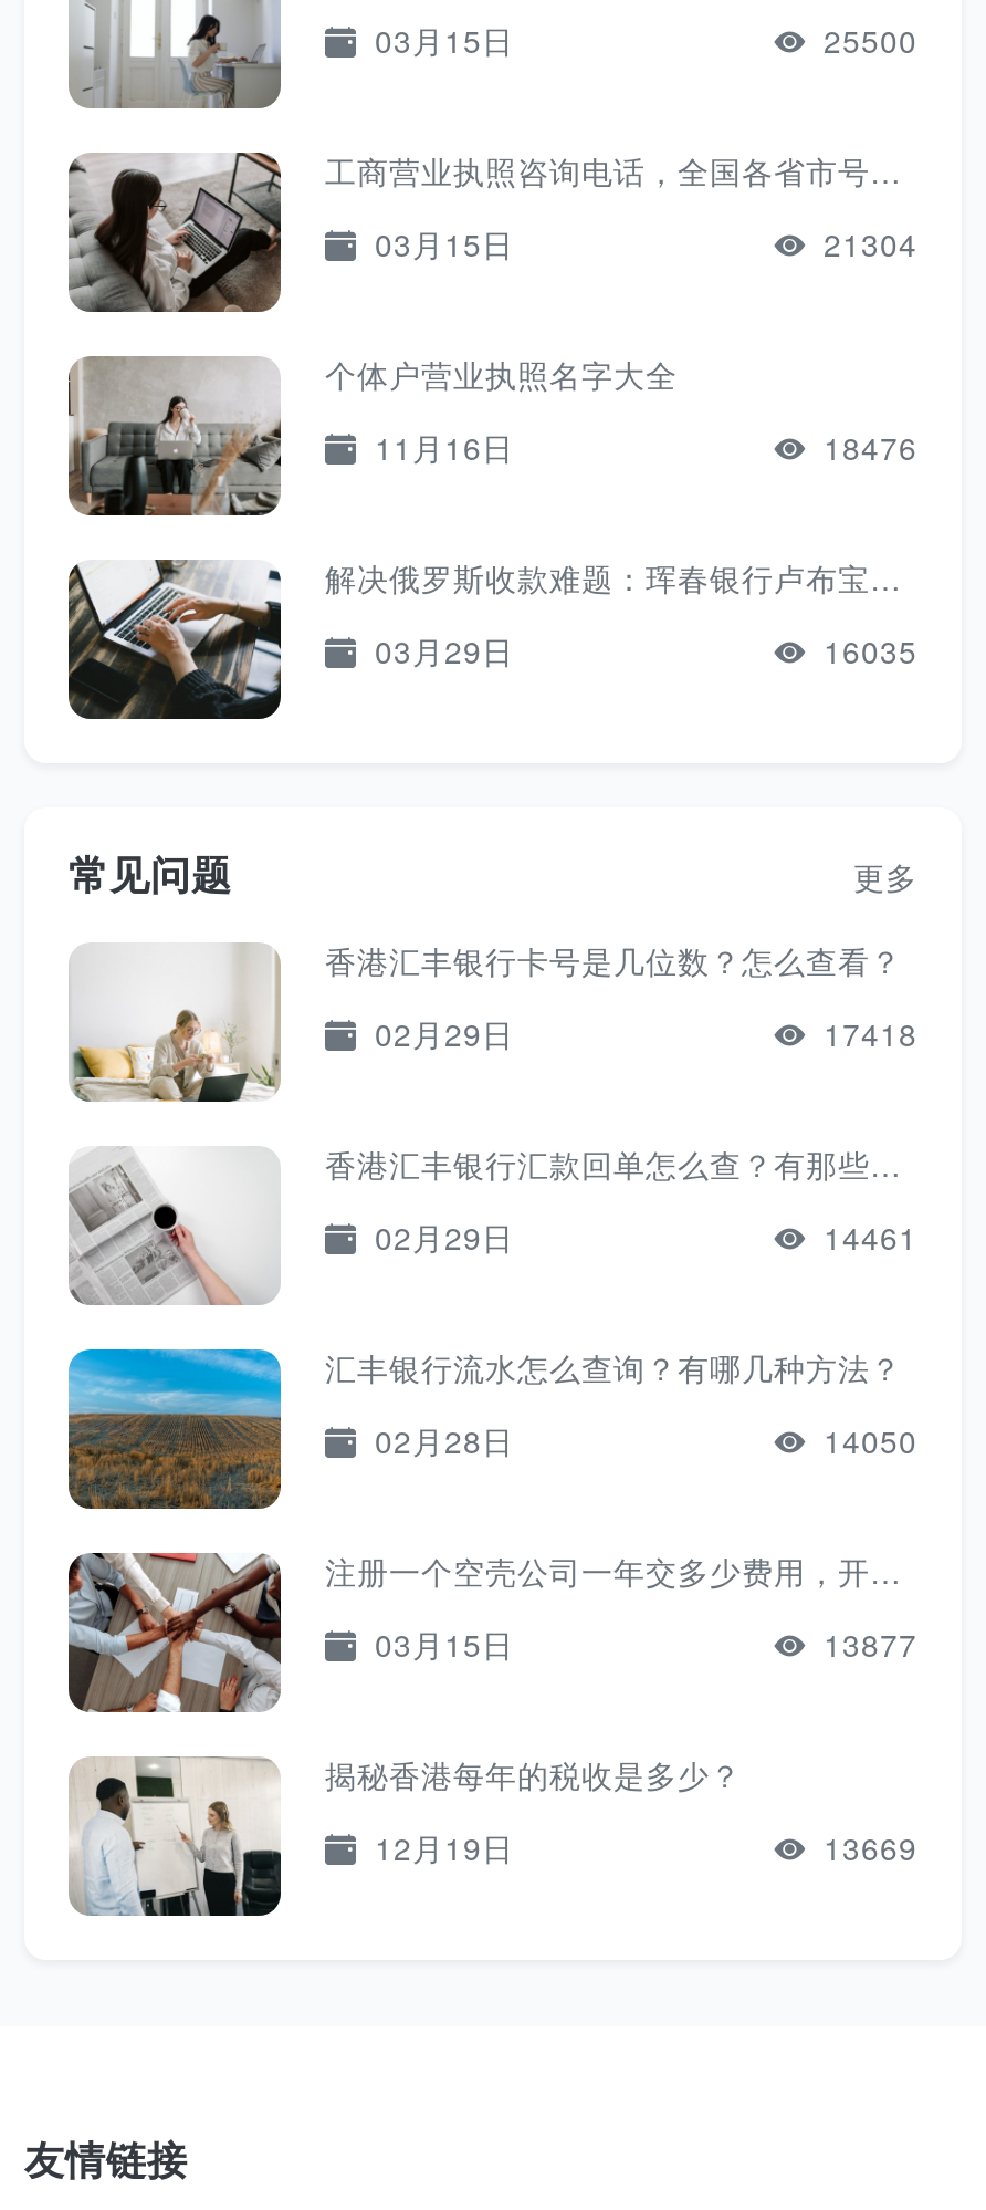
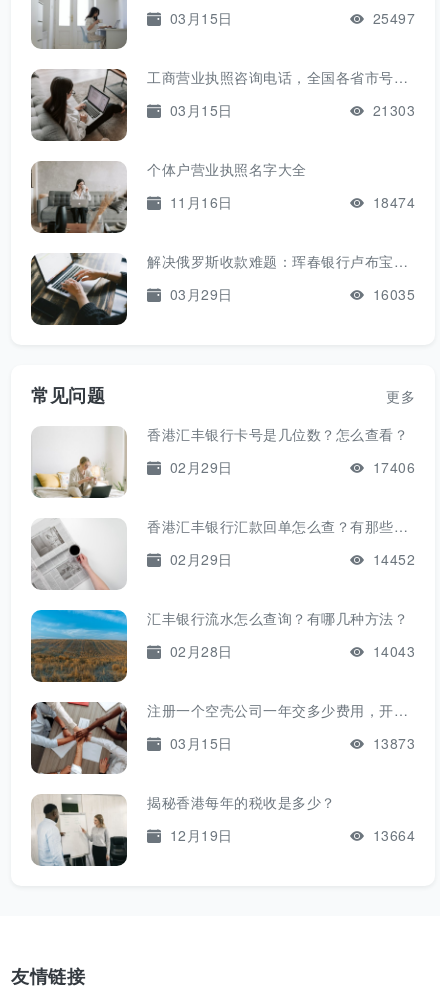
- 25500
+ 25497

- 21304
+ 21303

- 18476
+ 18474

- 17418
+ 17406

- 14461
+ 14452

- 14050
+ 14043

- 13877
+ 13873

- 13669
+ 13664
